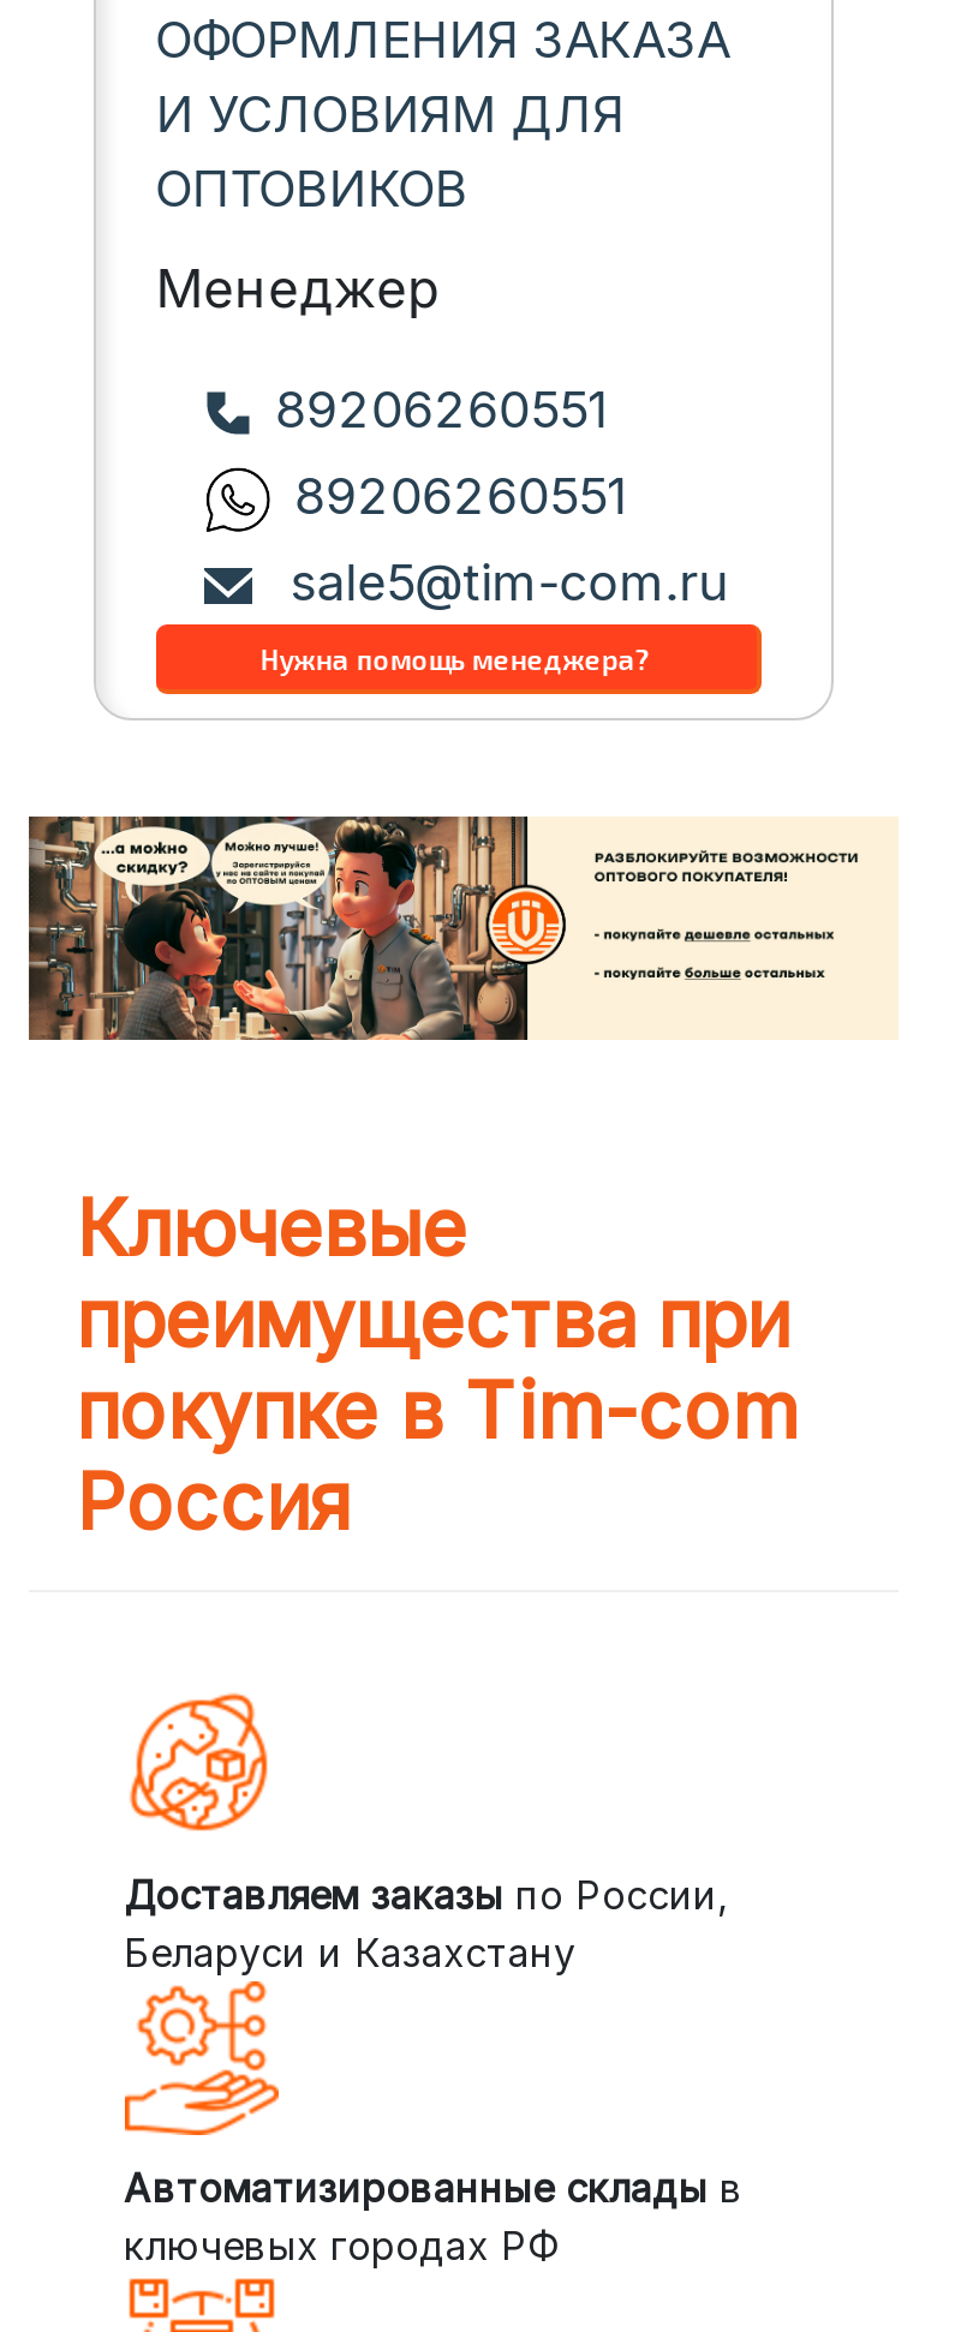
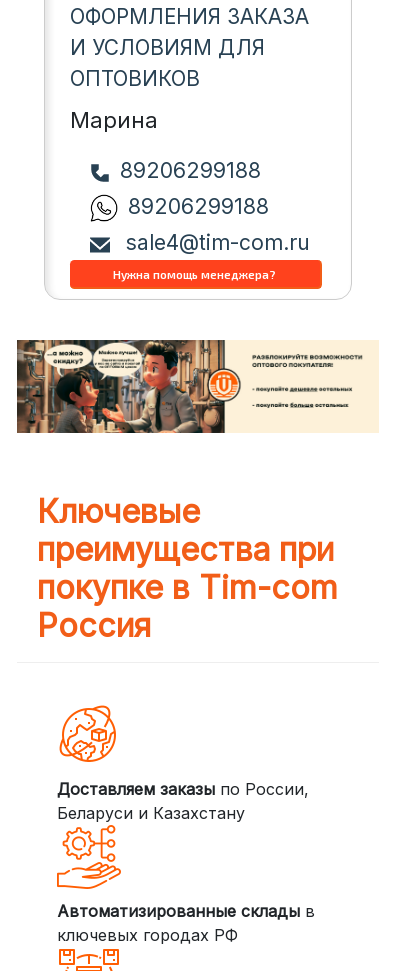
- Менеджер
+ Марина

- 89206260551
- 89206260551
- sale5@tim-com.ru
+ 89206299188
+ 89206299188
+ sale4@tim-com.ru
